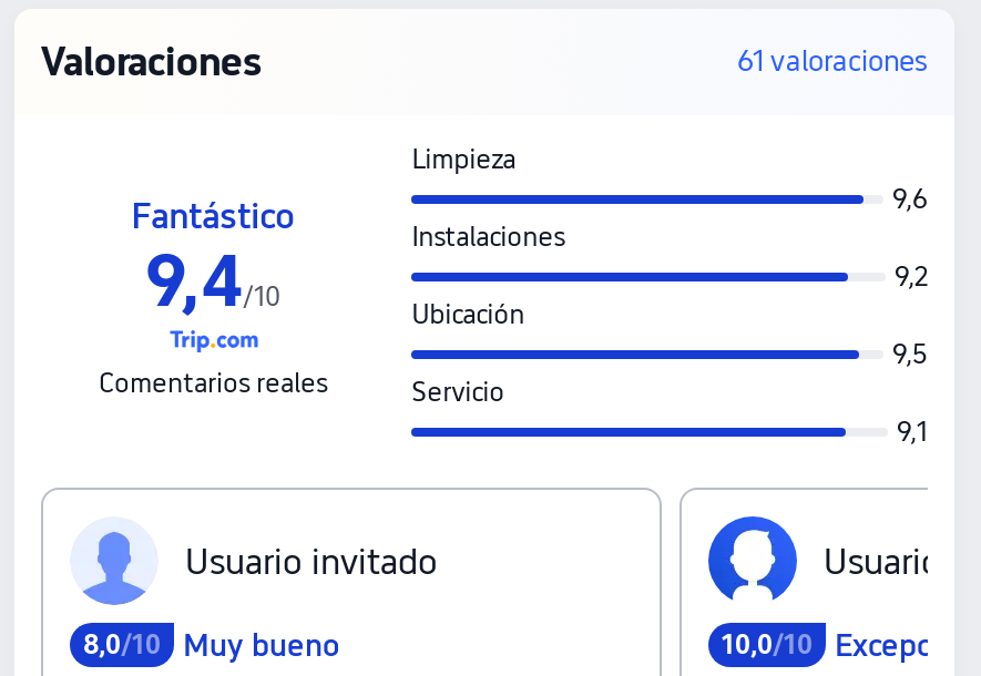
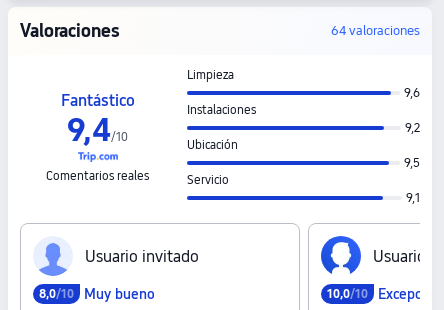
- 61 valoraciones
+ 64 valoraciones
